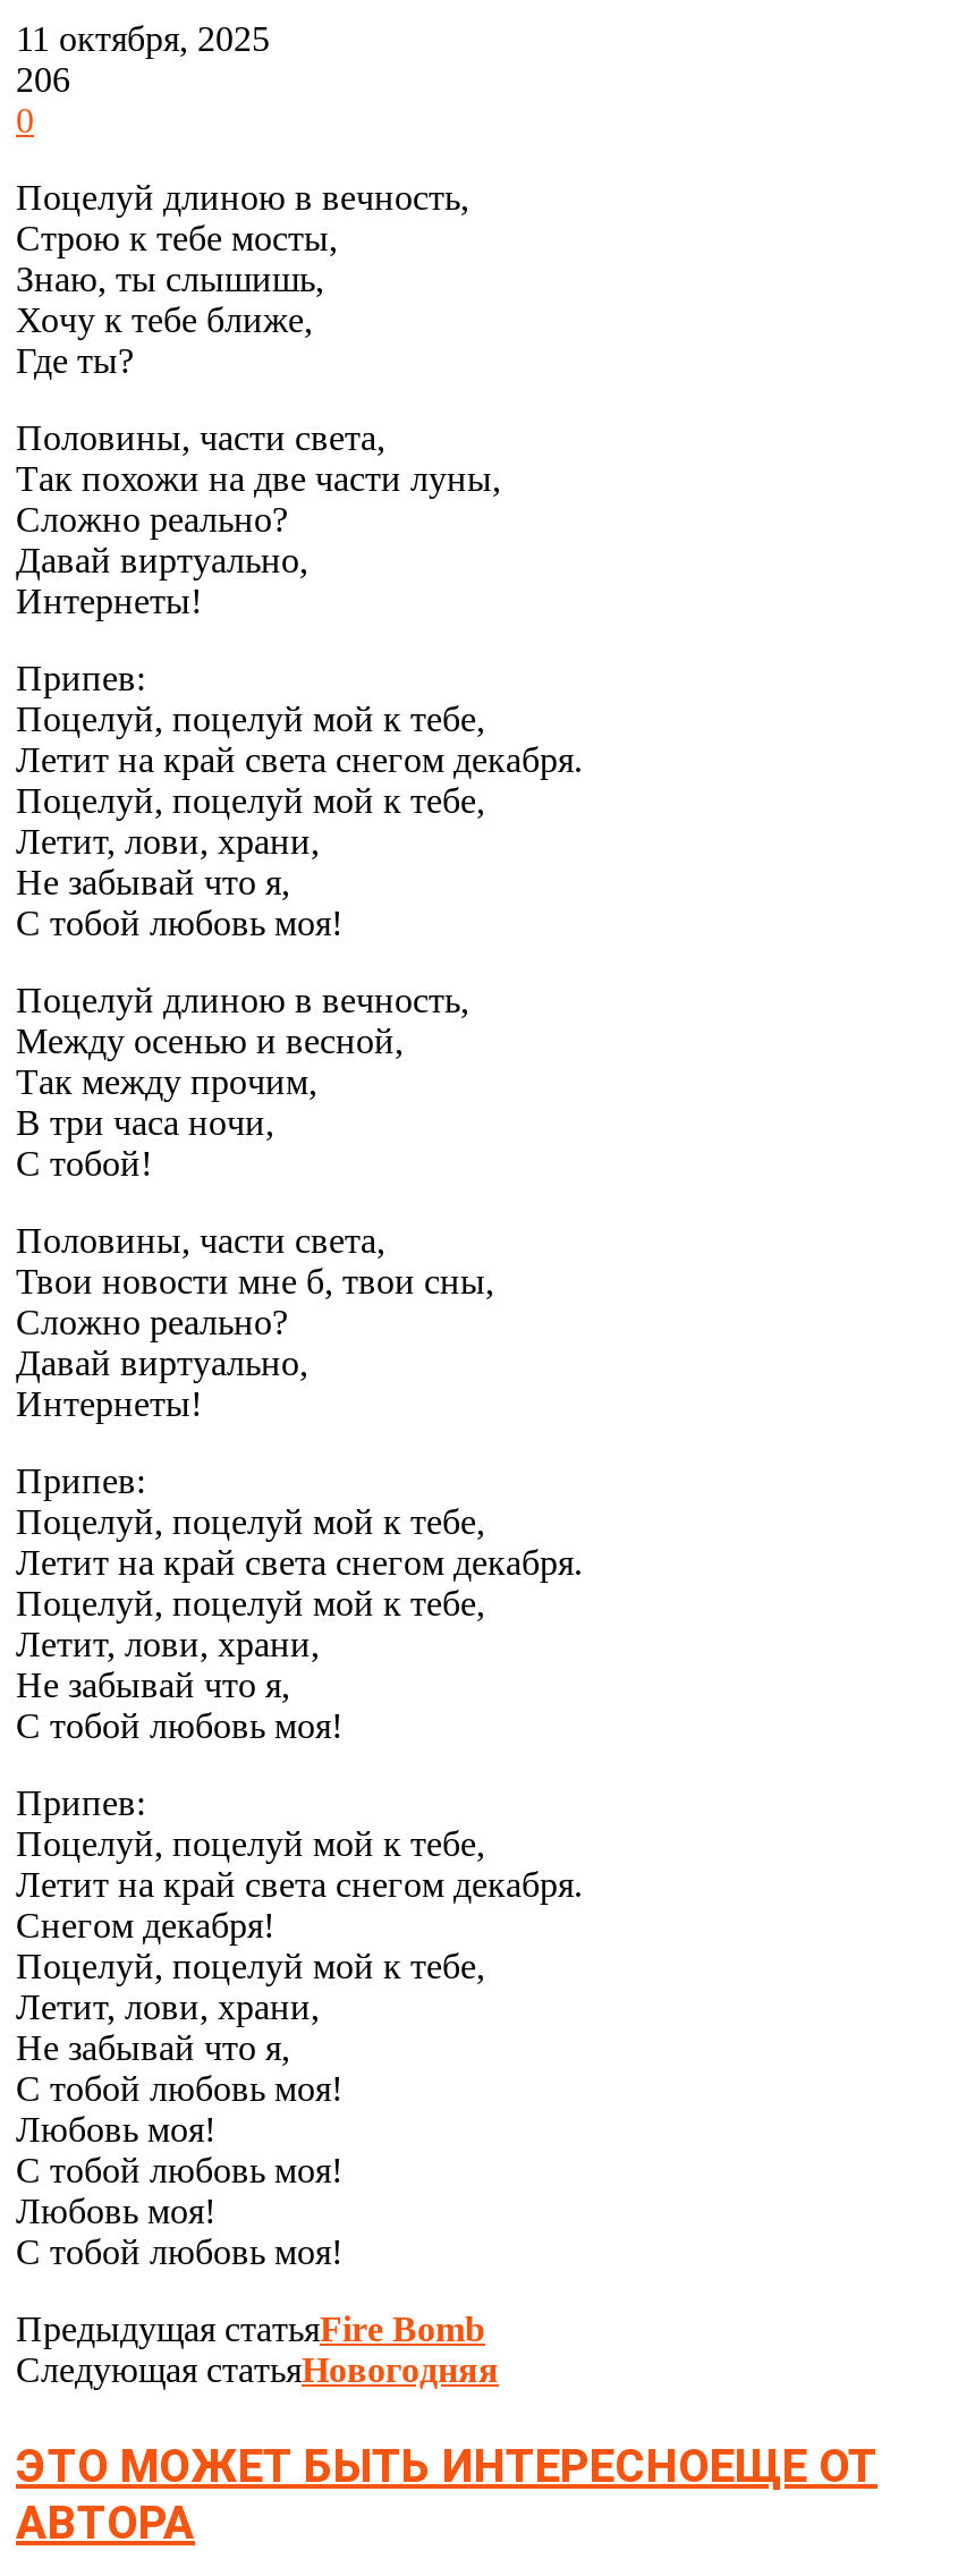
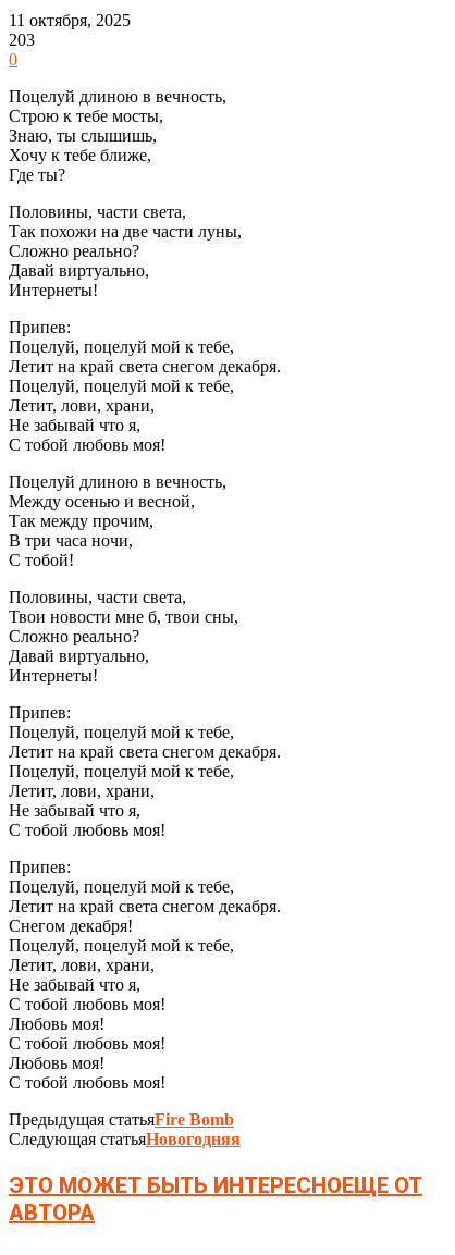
- 206
+ 203
